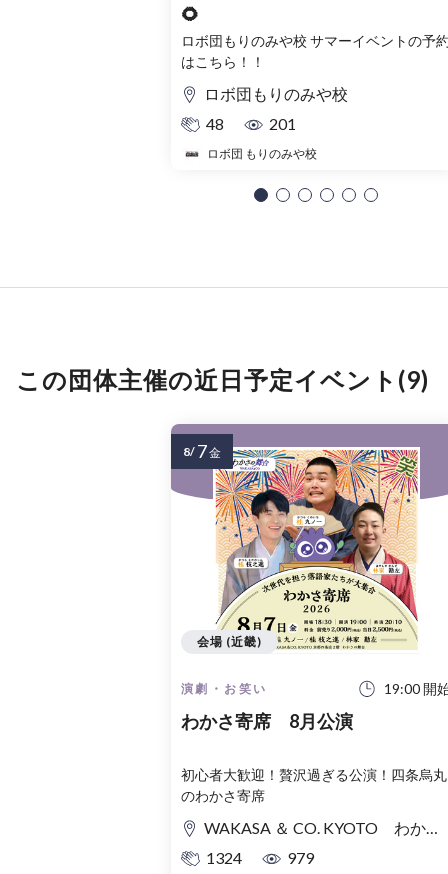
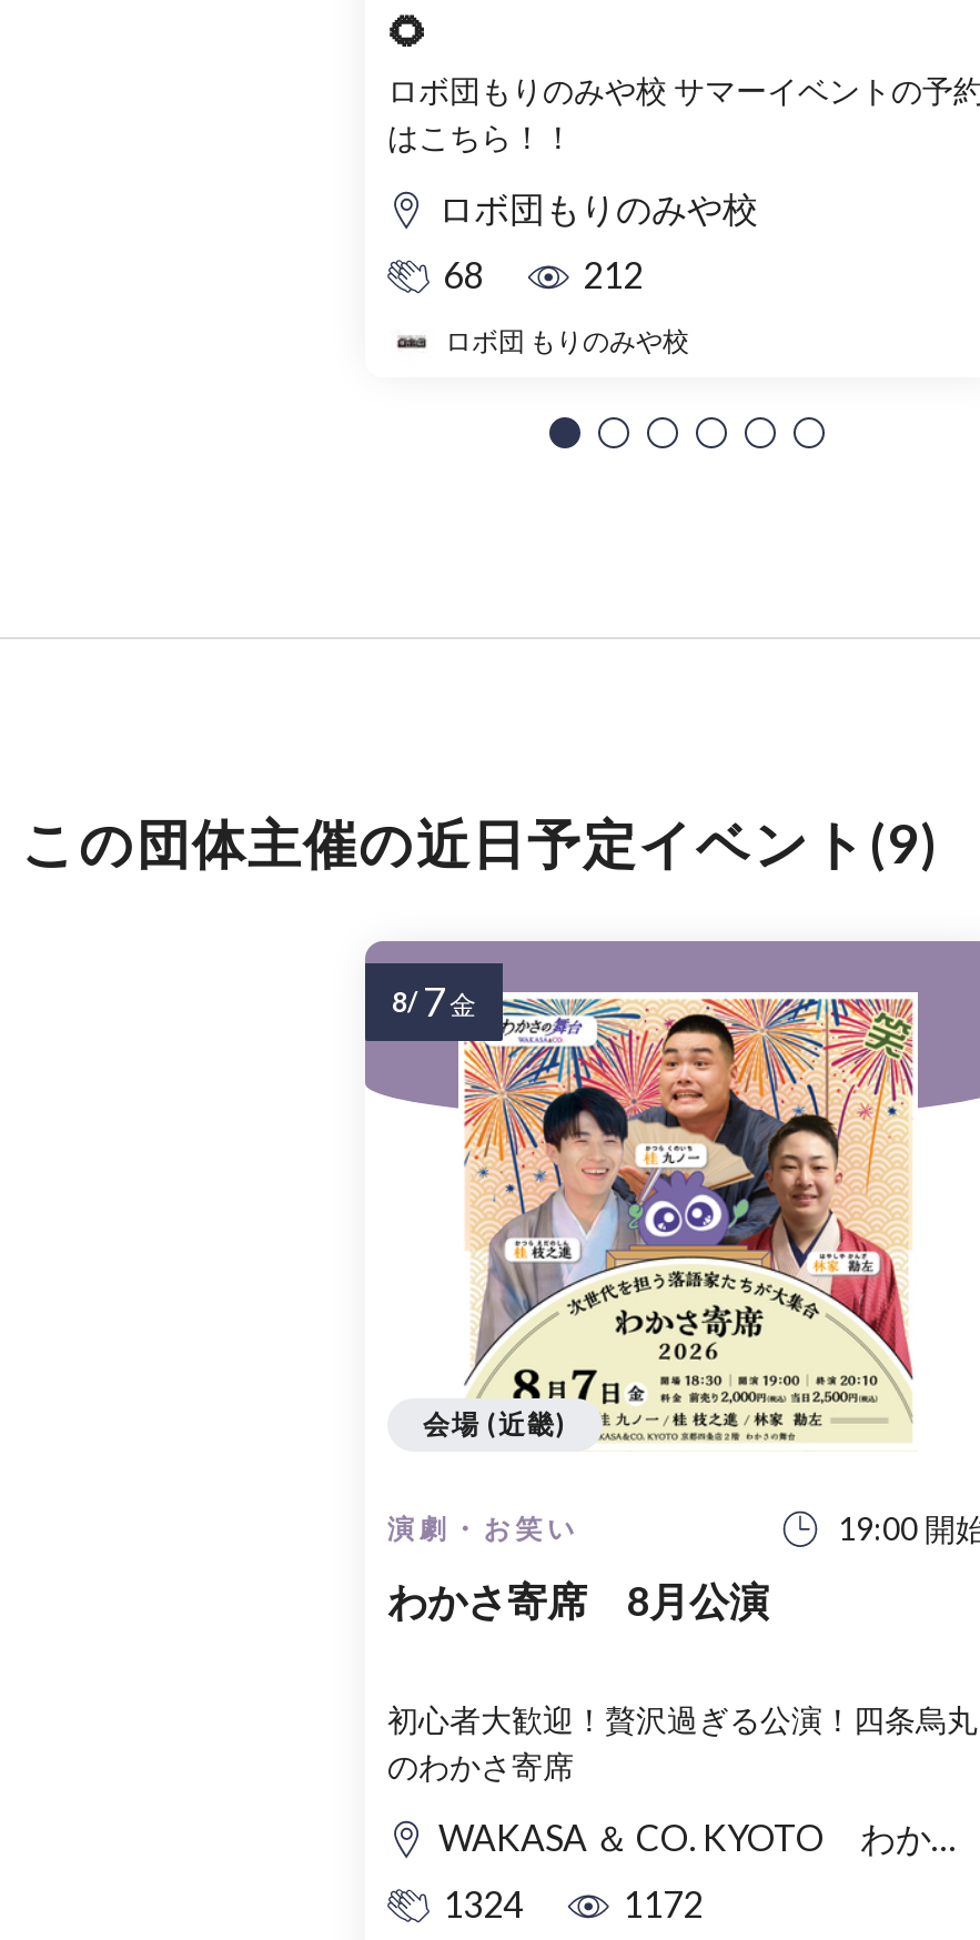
- 48
+ 68

- 201
+ 212

- 979
+ 1172
